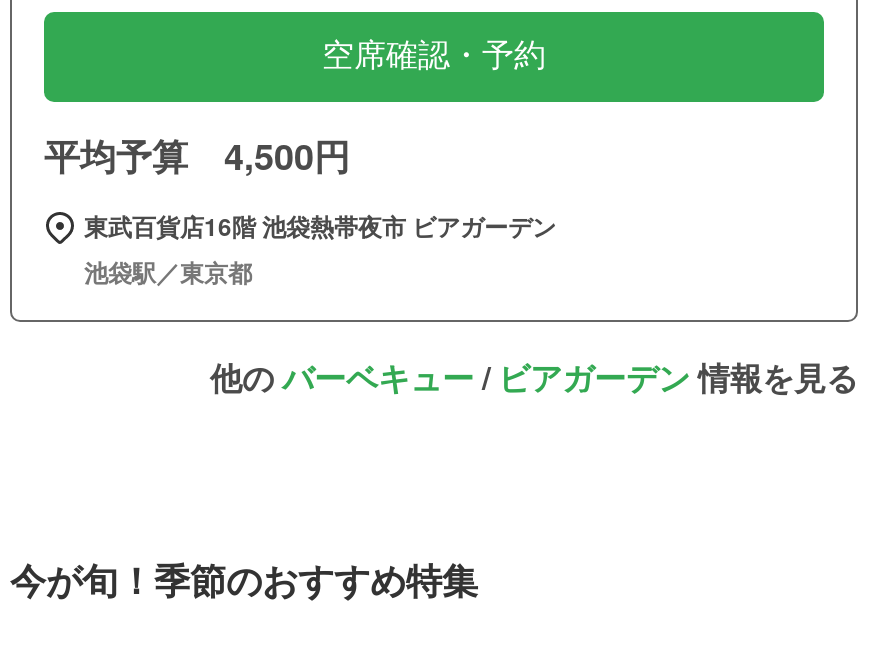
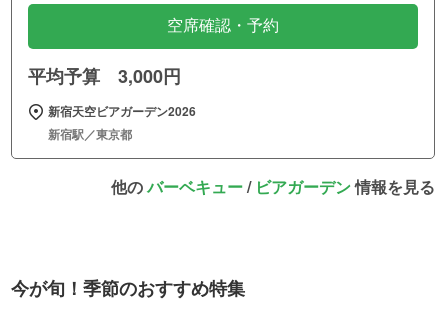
- 平均予算 4,500円
+ 平均予算 3,000円

- 東武百貨店16階 池袋熱帯夜市 ビアガーデン
- 池袋駅／東京都
+ 新宿天空ビアガーデン2026
+ 新宿駅／東京都
